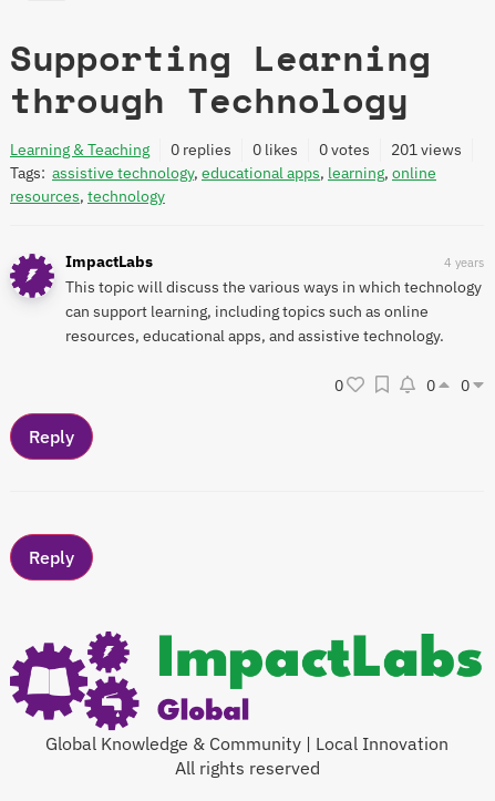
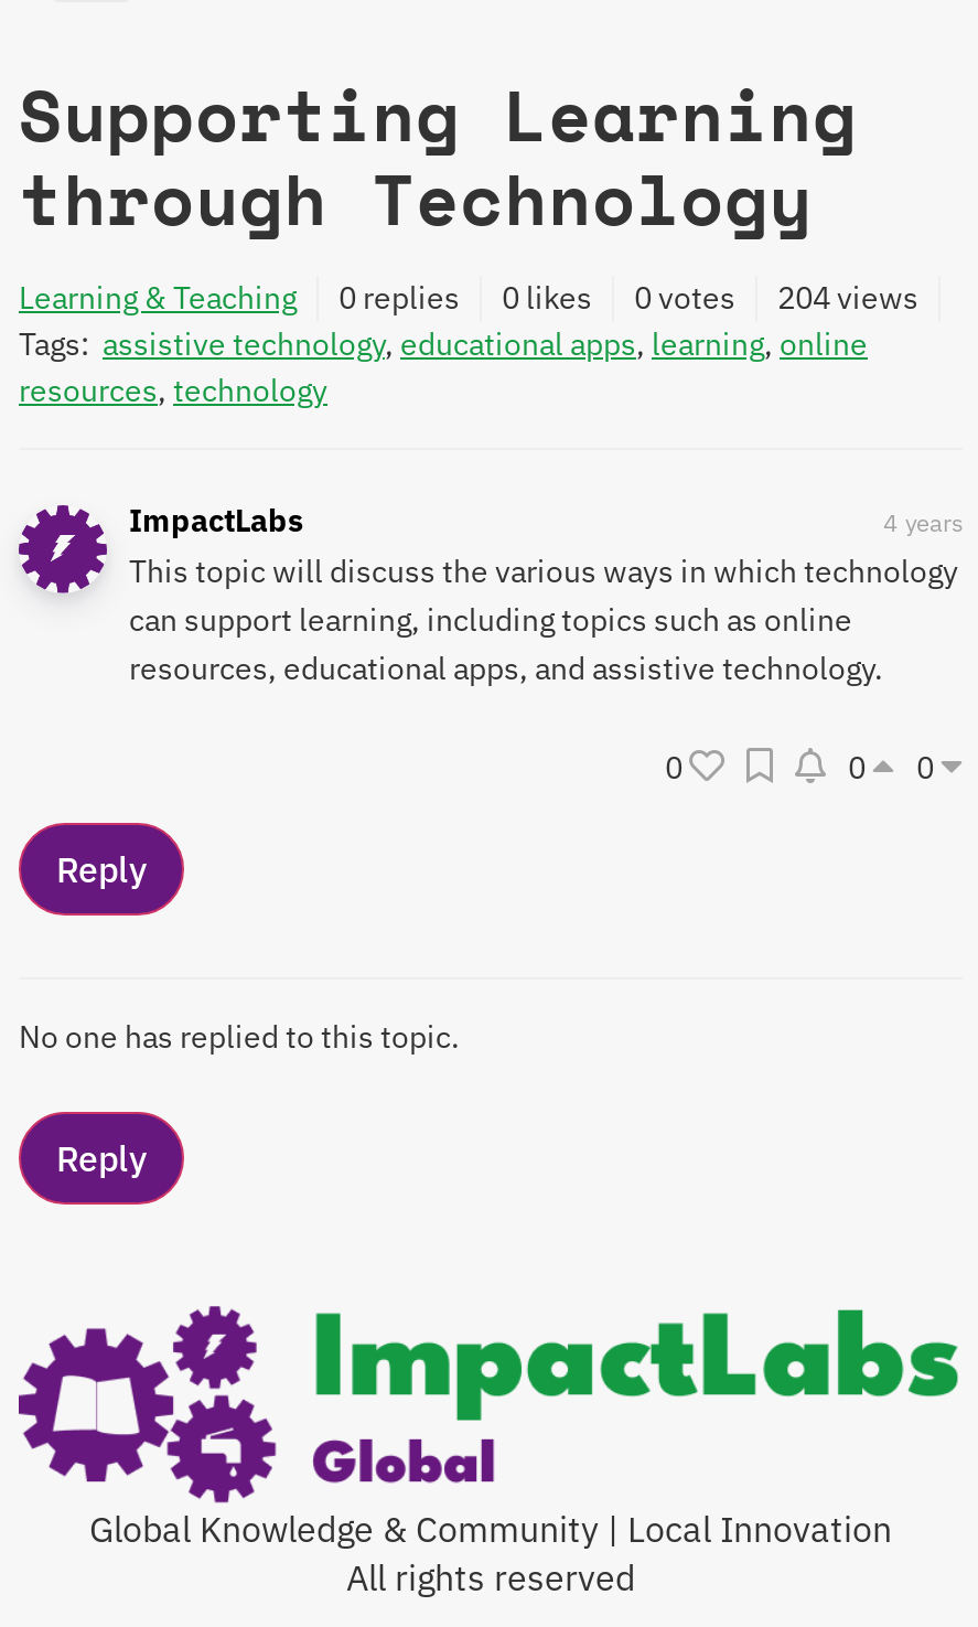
- Learning & Teaching 0 replies 0 likes 0 votes 201 views
+ Learning & Teaching 0 replies 0 likes 0 votes 204 views

+ No one has replied to this topic.
